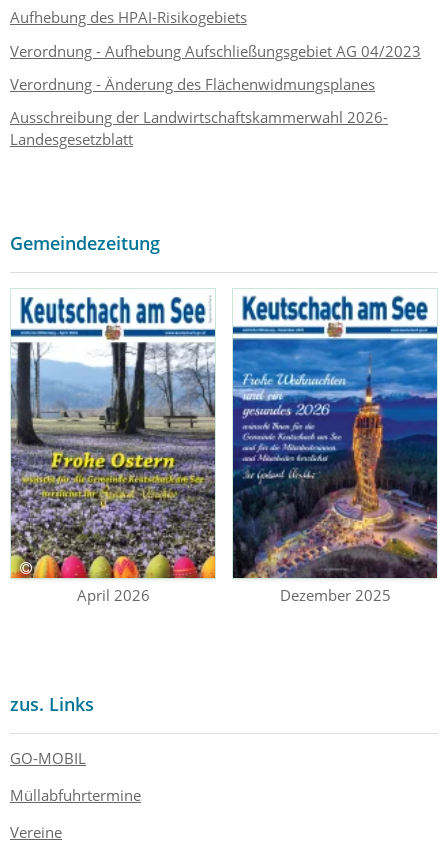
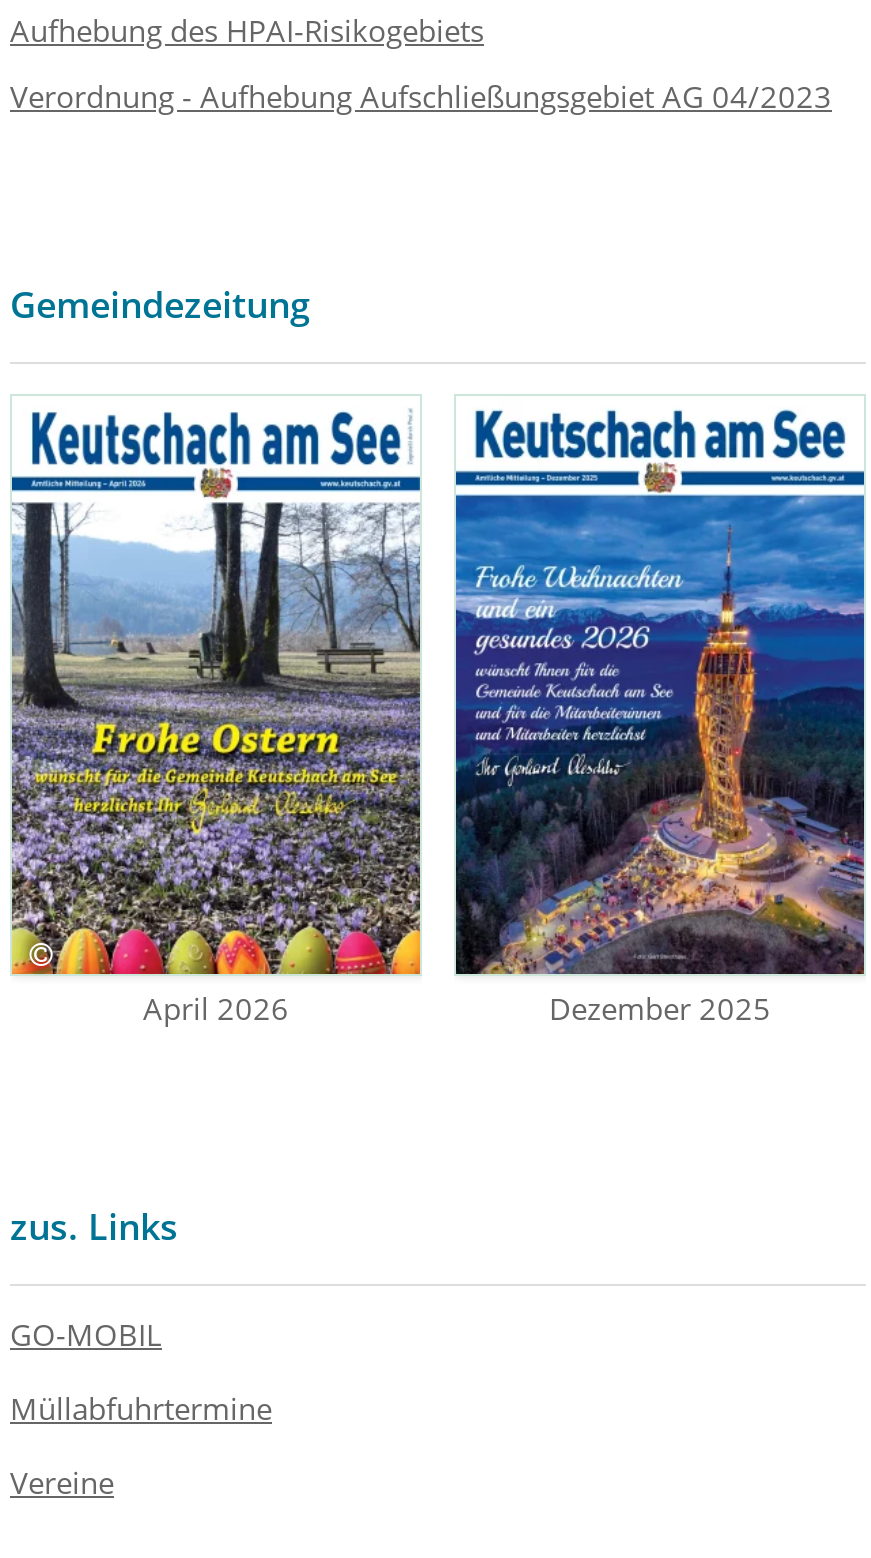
- Verordnung - Änderung des Flächenwidmungsplanes
- Ausschreibung der Landwirtschaftskammerwahl 2026-
- Landesgesetzblatt
